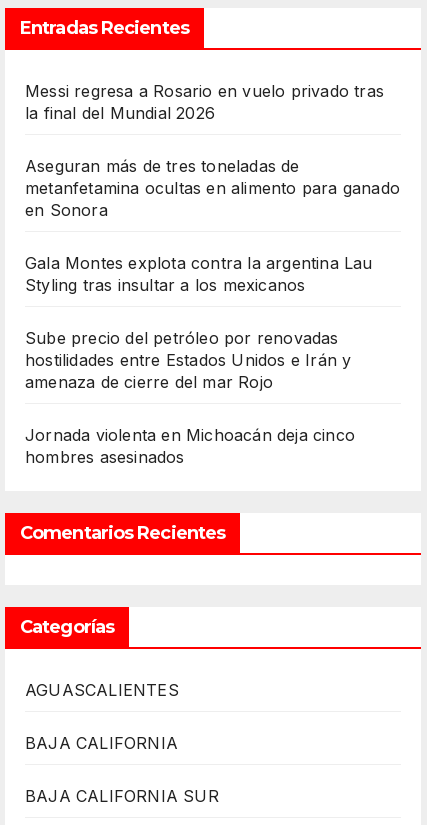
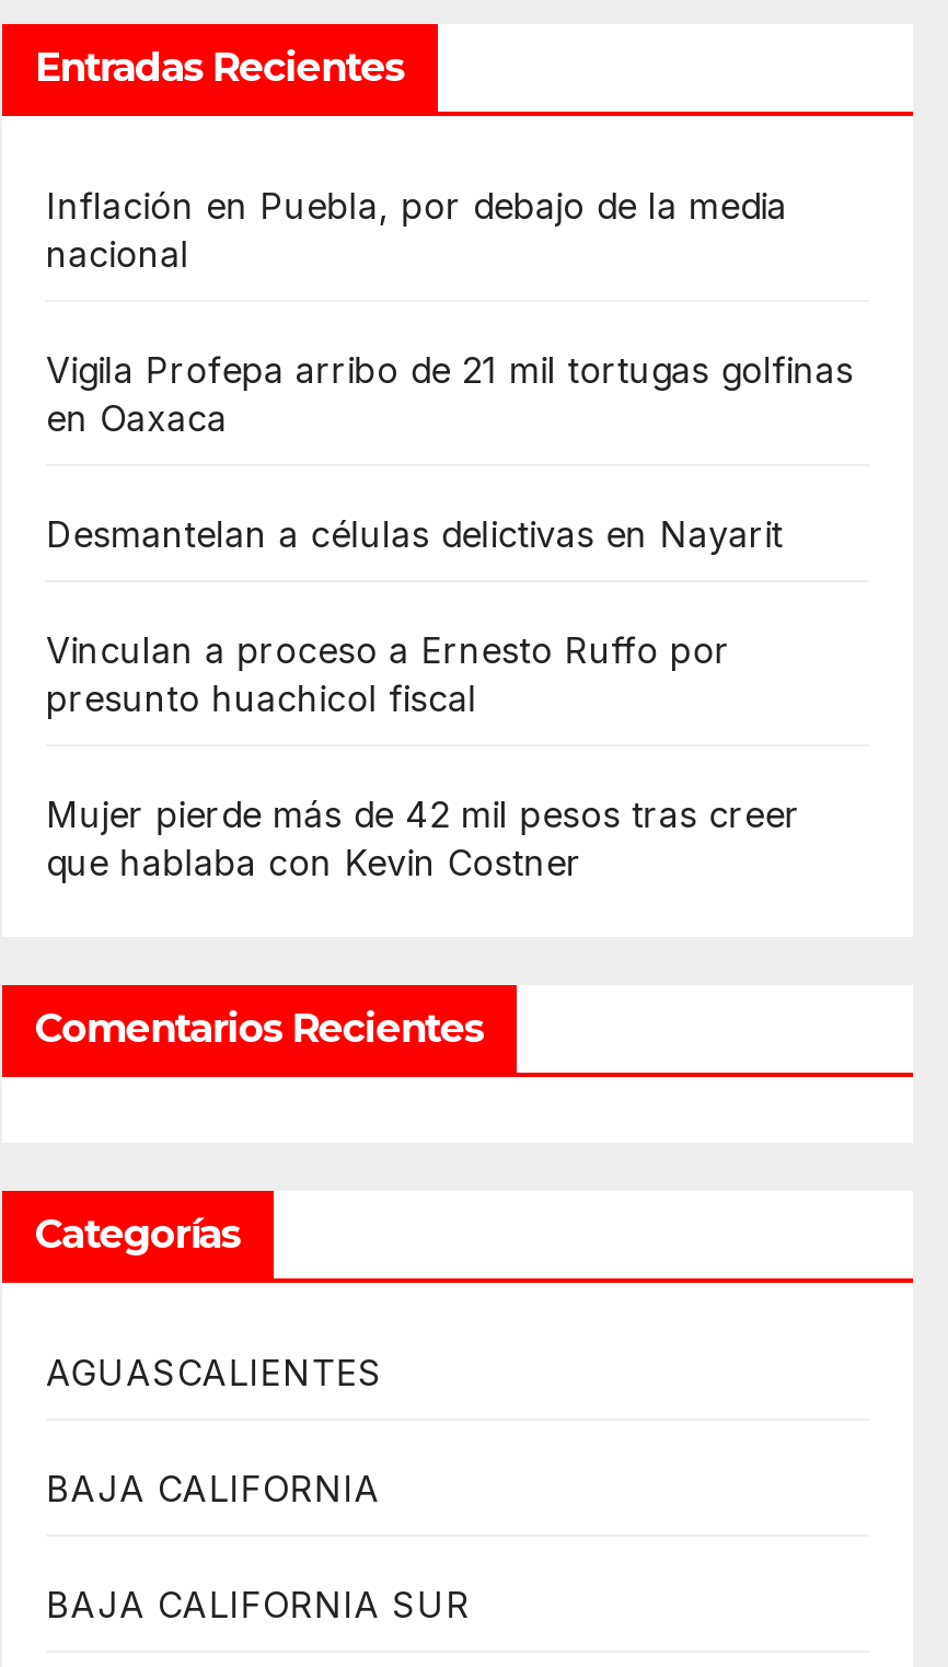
- Messi regresa a Rosario en vuelo privado tras
- la final del Mundial 2026
+ Inflación en Puebla, por debajo de la media
+ nacional

- Aseguran más de tres toneladas de
- metanfetamina ocultas en alimento para ganado
- en Sonora
+ Vigila Profepa arribo de 21 mil tortugas golfinas
+ en Oaxaca

- Gala Montes explota contra la argentina Lau
- Styling tras insultar a los mexicanos
+ Desmantelan a células delictivas en Nayarit

- Sube precio del petróleo por renovadas
- hostilidades entre Estados Unidos e Irán y
- amenaza de cierre del mar Rojo
+ Vinculan a proceso a Ernesto Ruffo por
+ presunto huachicol fiscal

- Jornada violenta en Michoacán deja cinco
- hombres asesinados
+ Mujer pierde más de 42 mil pesos tras creer
+ que hablaba con Kevin Costner
